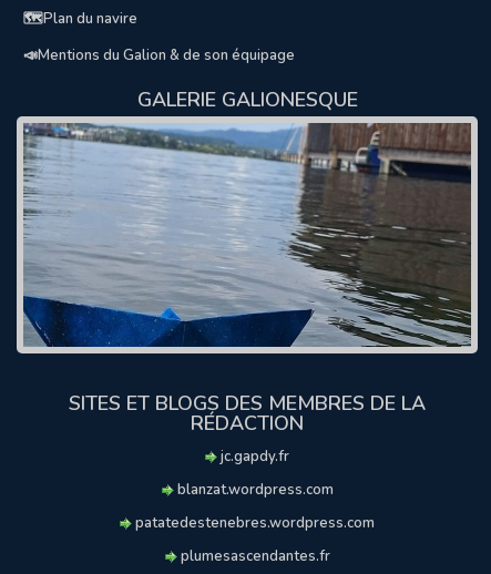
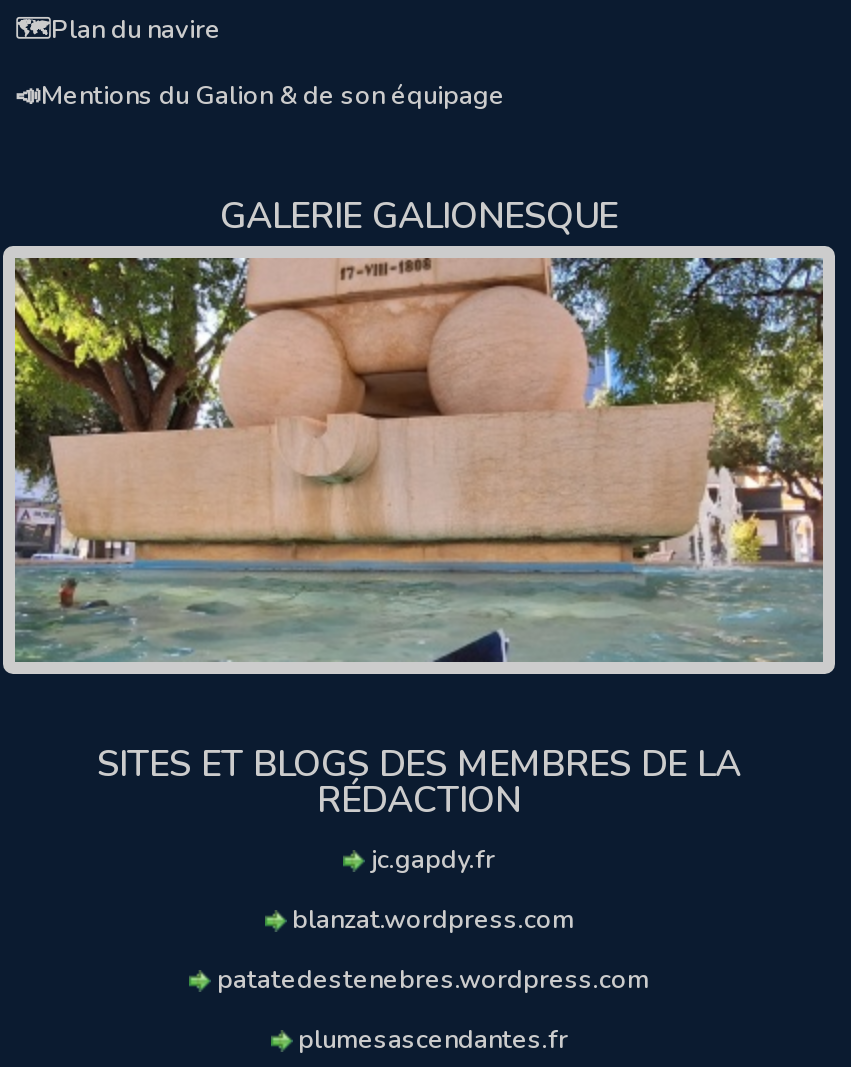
- [image]
+ [image]
